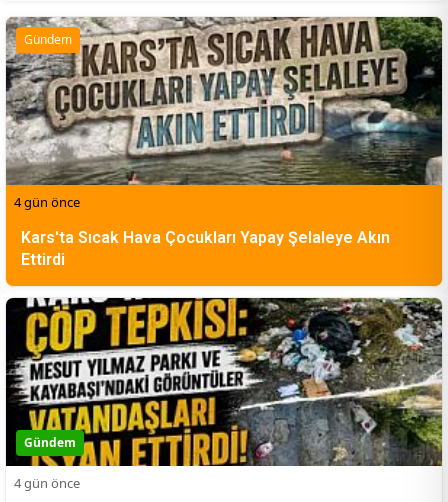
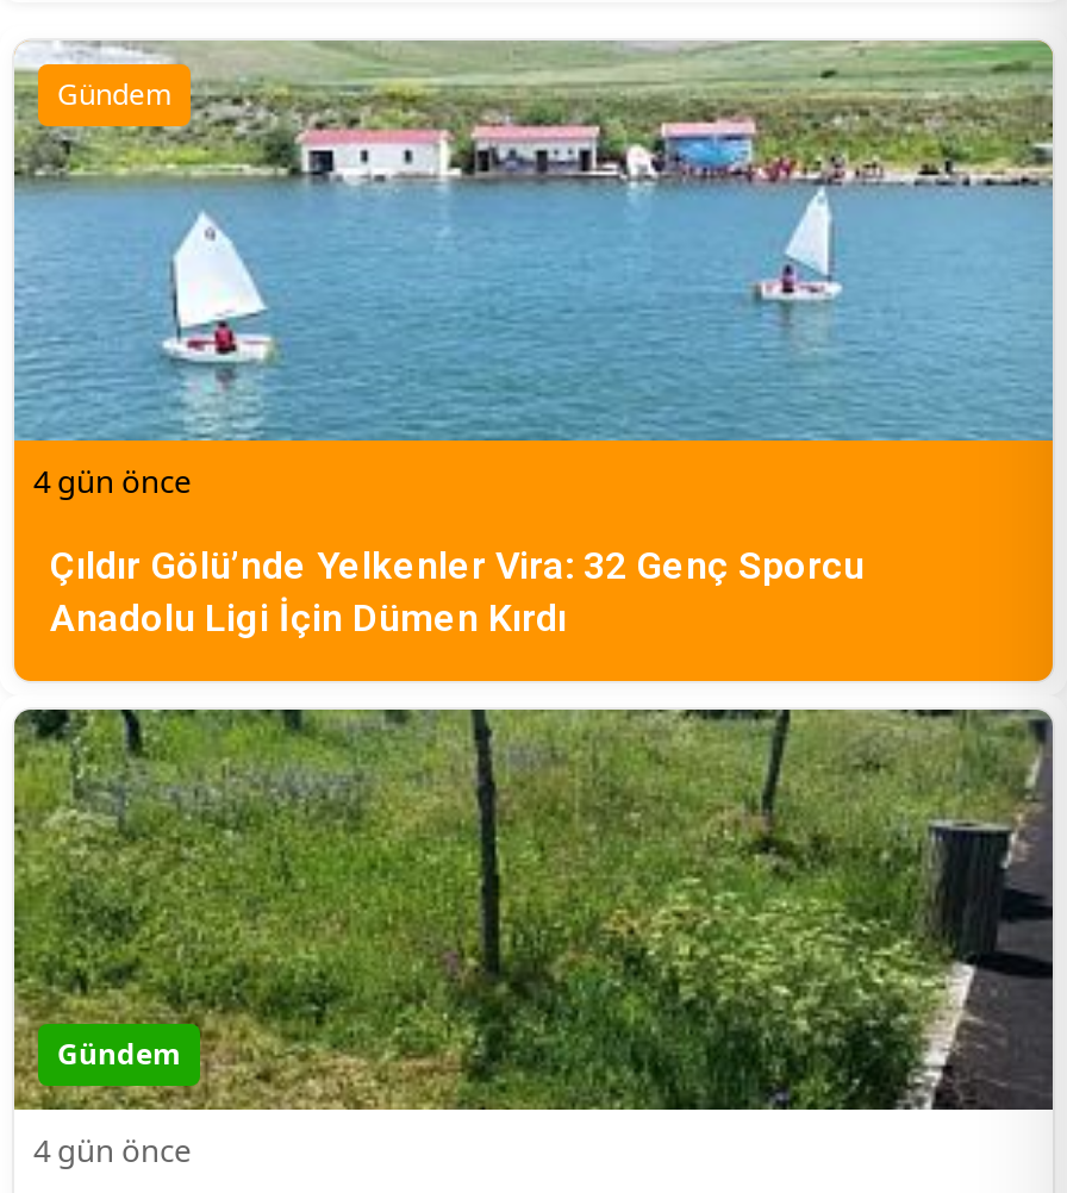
- [image]
+ [image]

- Kars'ta Sıcak Hava Çocukları Yapay Şelaleye Akın
- Ettirdi
+ Çıldır Gölü’nde Yelkenler Vira: 32 Genç Sporcu
+ Anadolu Ligi İçin Dümen Kırdı

- [image]
+ [image]
